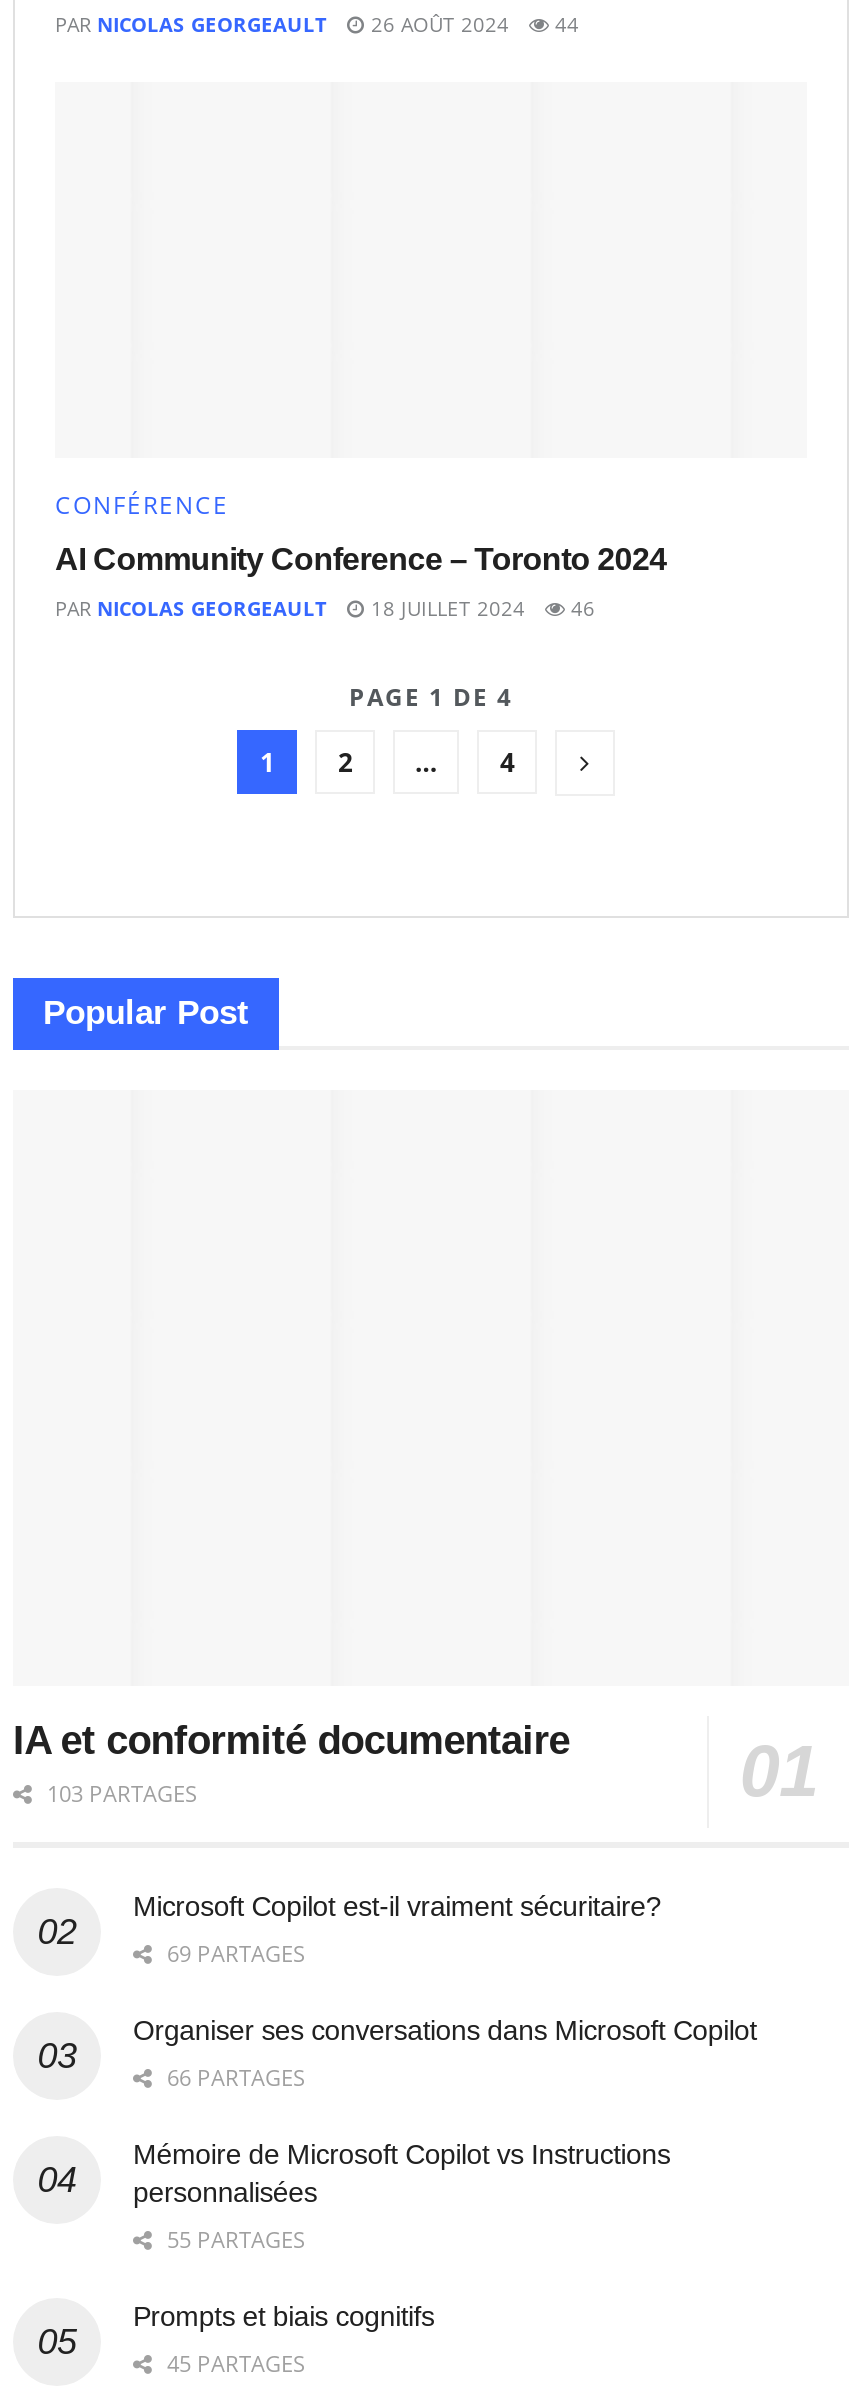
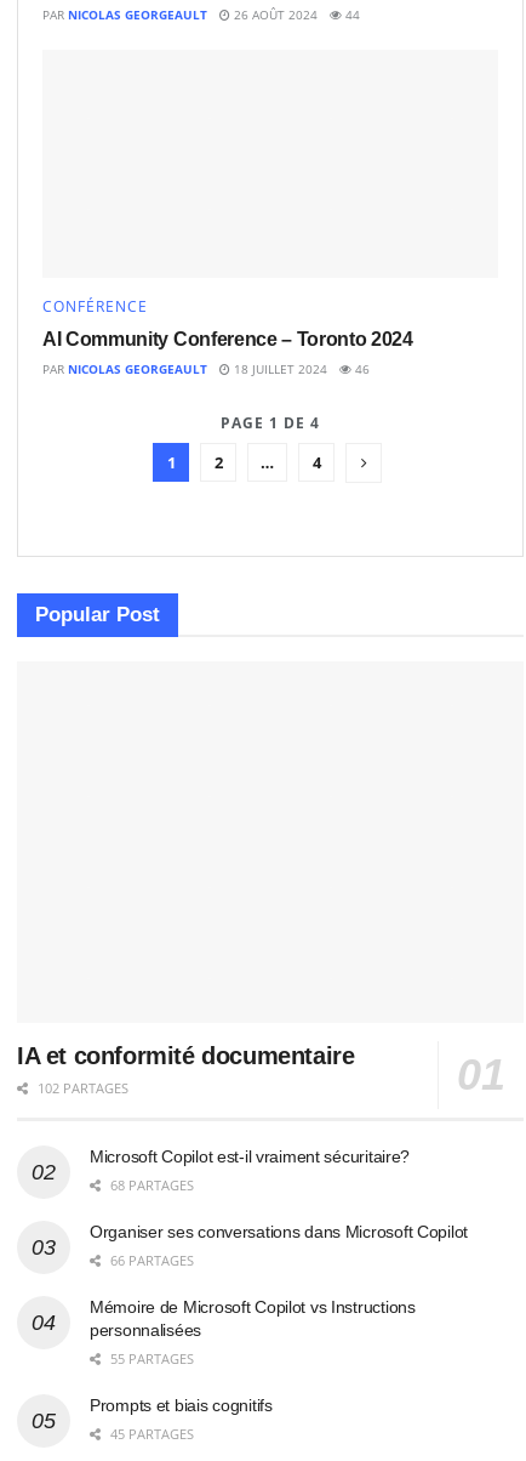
- 103 PARTAGES
+ 102 PARTAGES

- 69 PARTAGES
+ 68 PARTAGES
